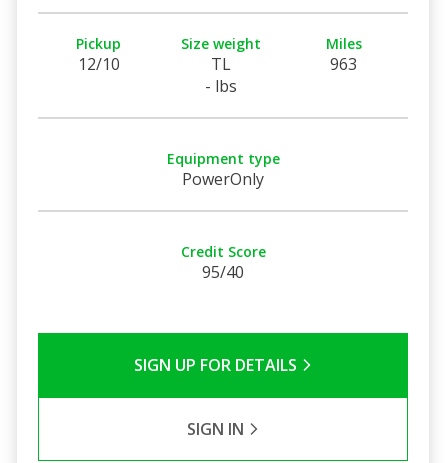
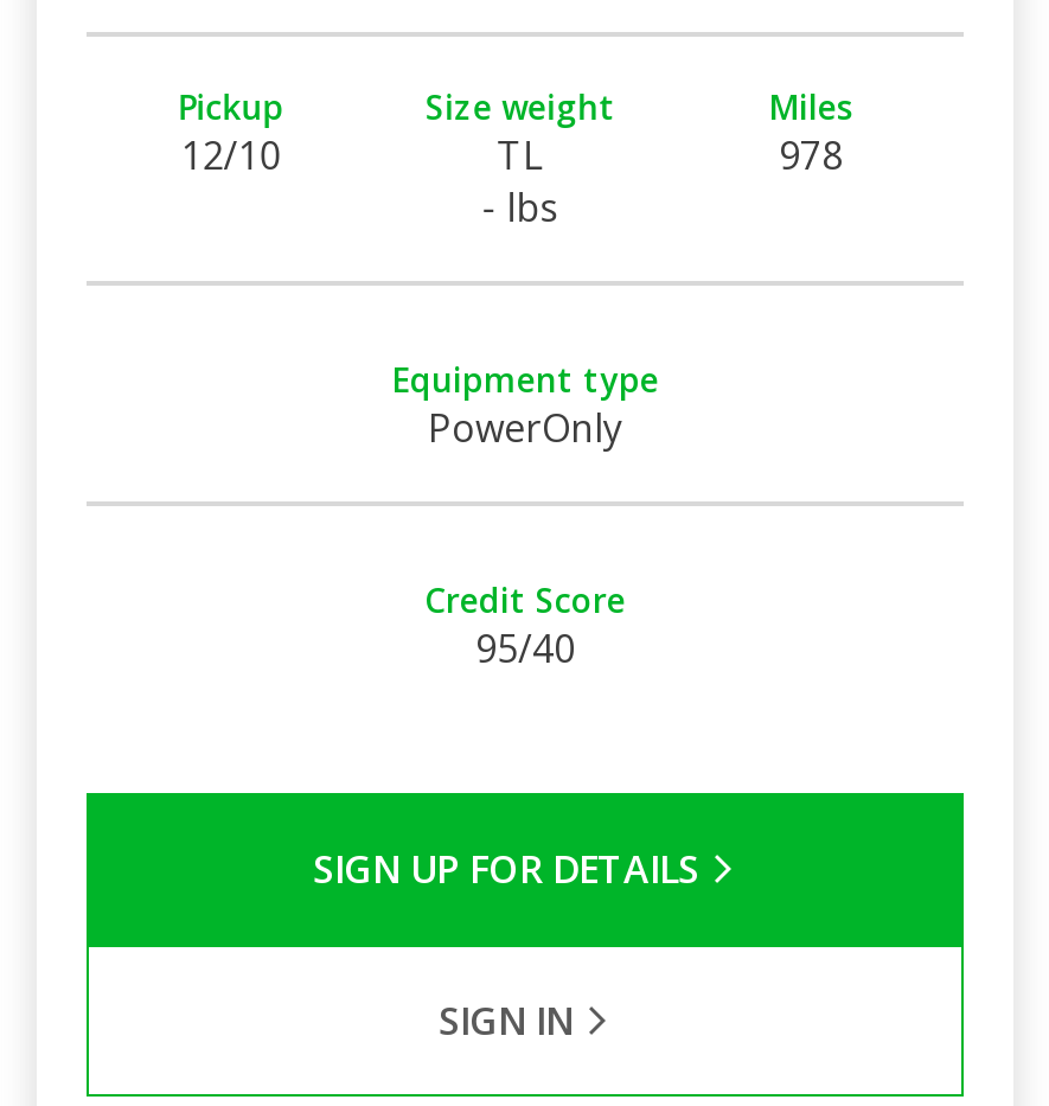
- 963
+ 978
